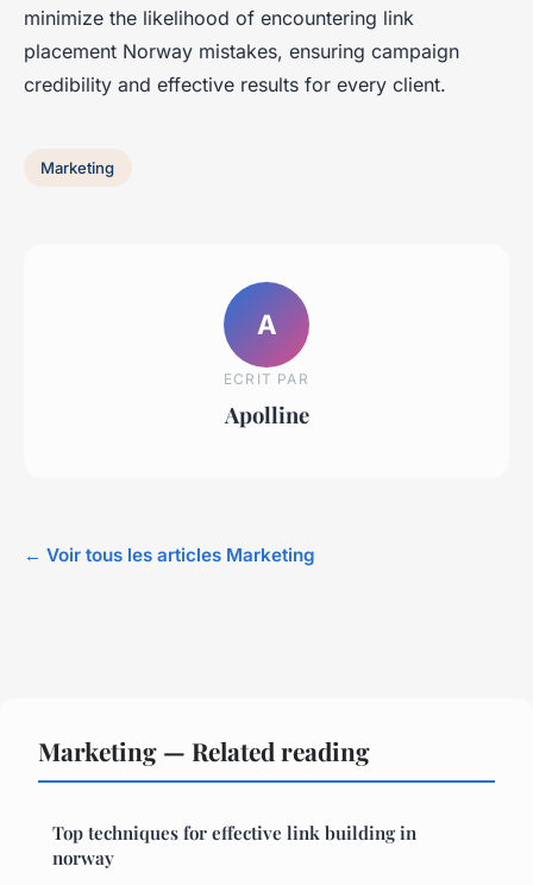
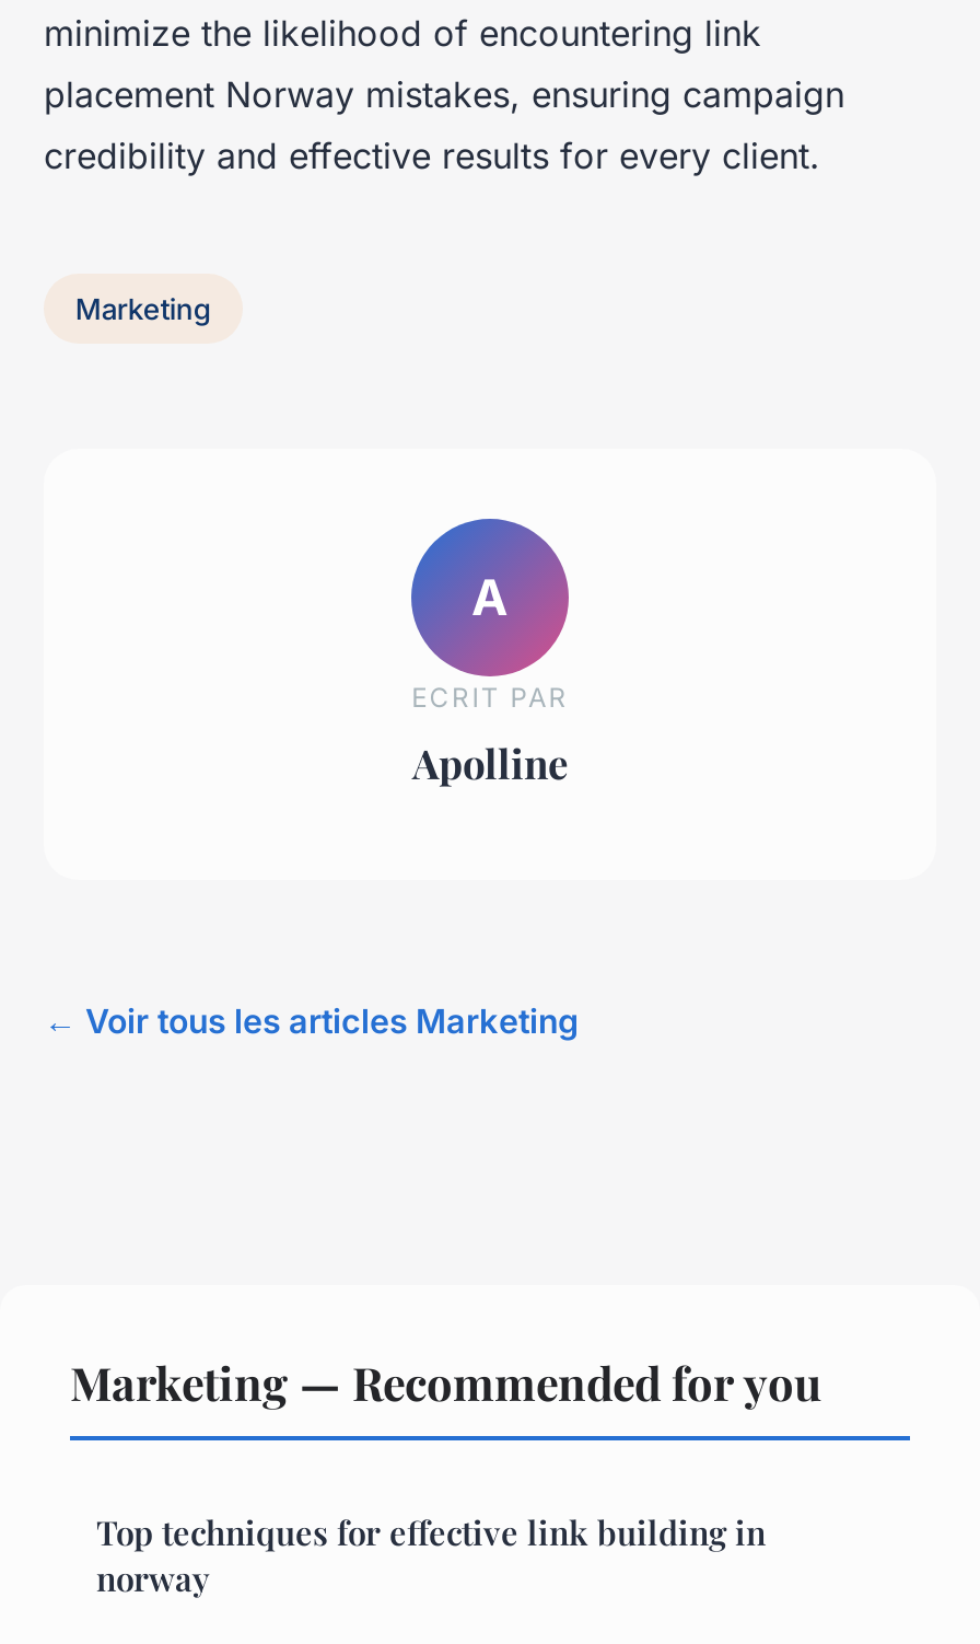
- Marketing — Related reading
+ Marketing — Recommended for you
